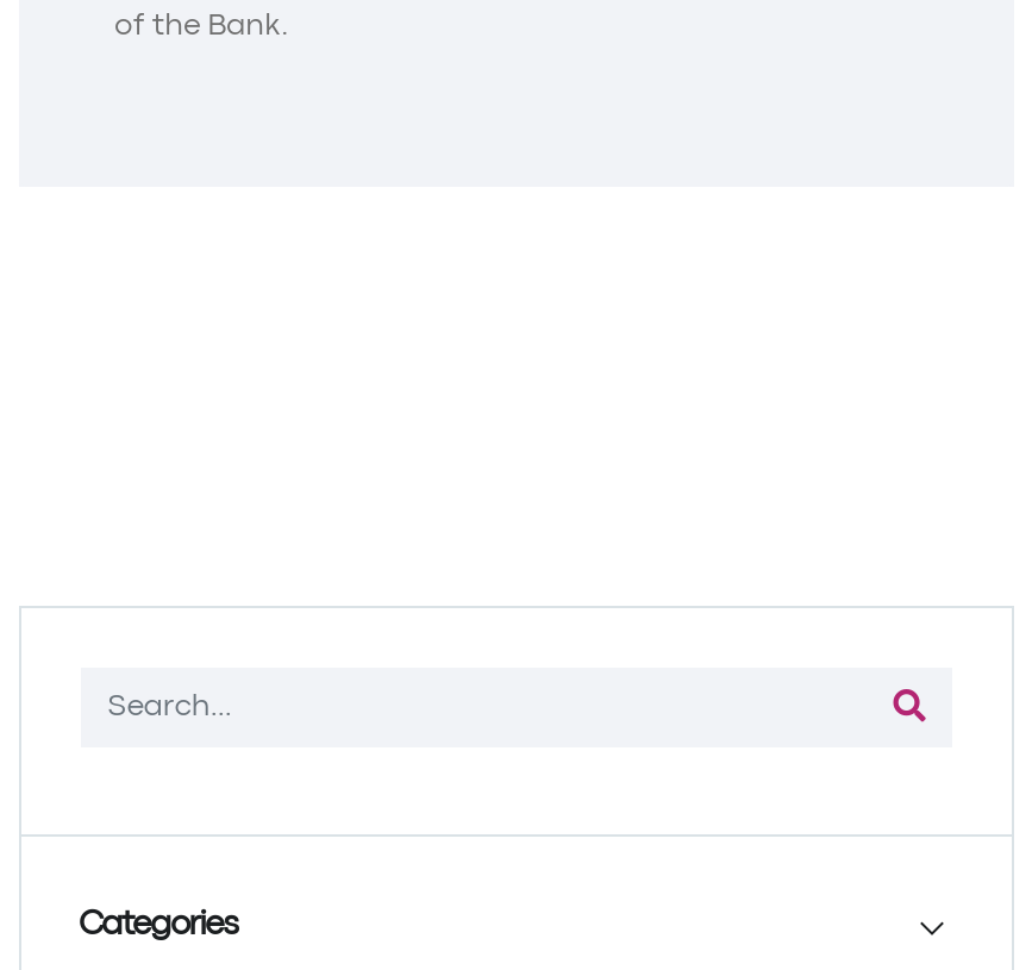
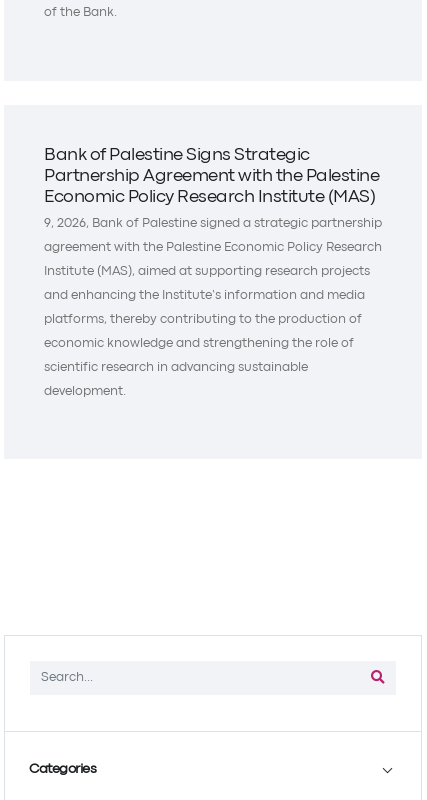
+ Bank of Palestine Signs Strategic
+ Partnership Agreement with the Palestine
+ Economic Policy Research Institute (MAS)
+ 9, 2026, Bank of Palestine signed a strategic partnership
+ agreement with the Palestine Economic Policy Research
+ Institute (MAS), aimed at supporting research projects
+ and enhancing the Institute’s information and media
+ platforms, thereby contributing to the production of
+ economic knowledge and strengthening the role of
+ scientific research in advancing sustainable
+ development.
